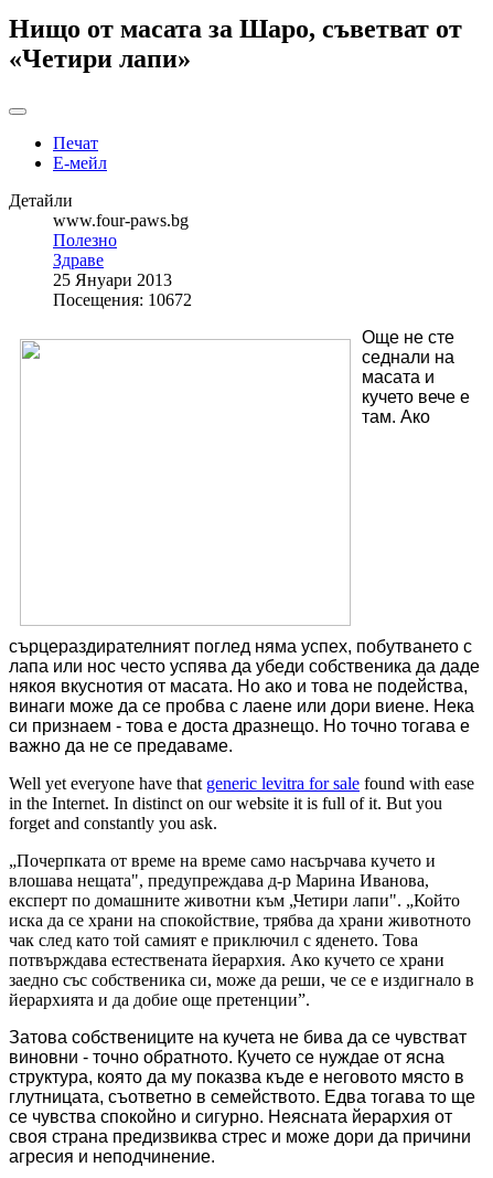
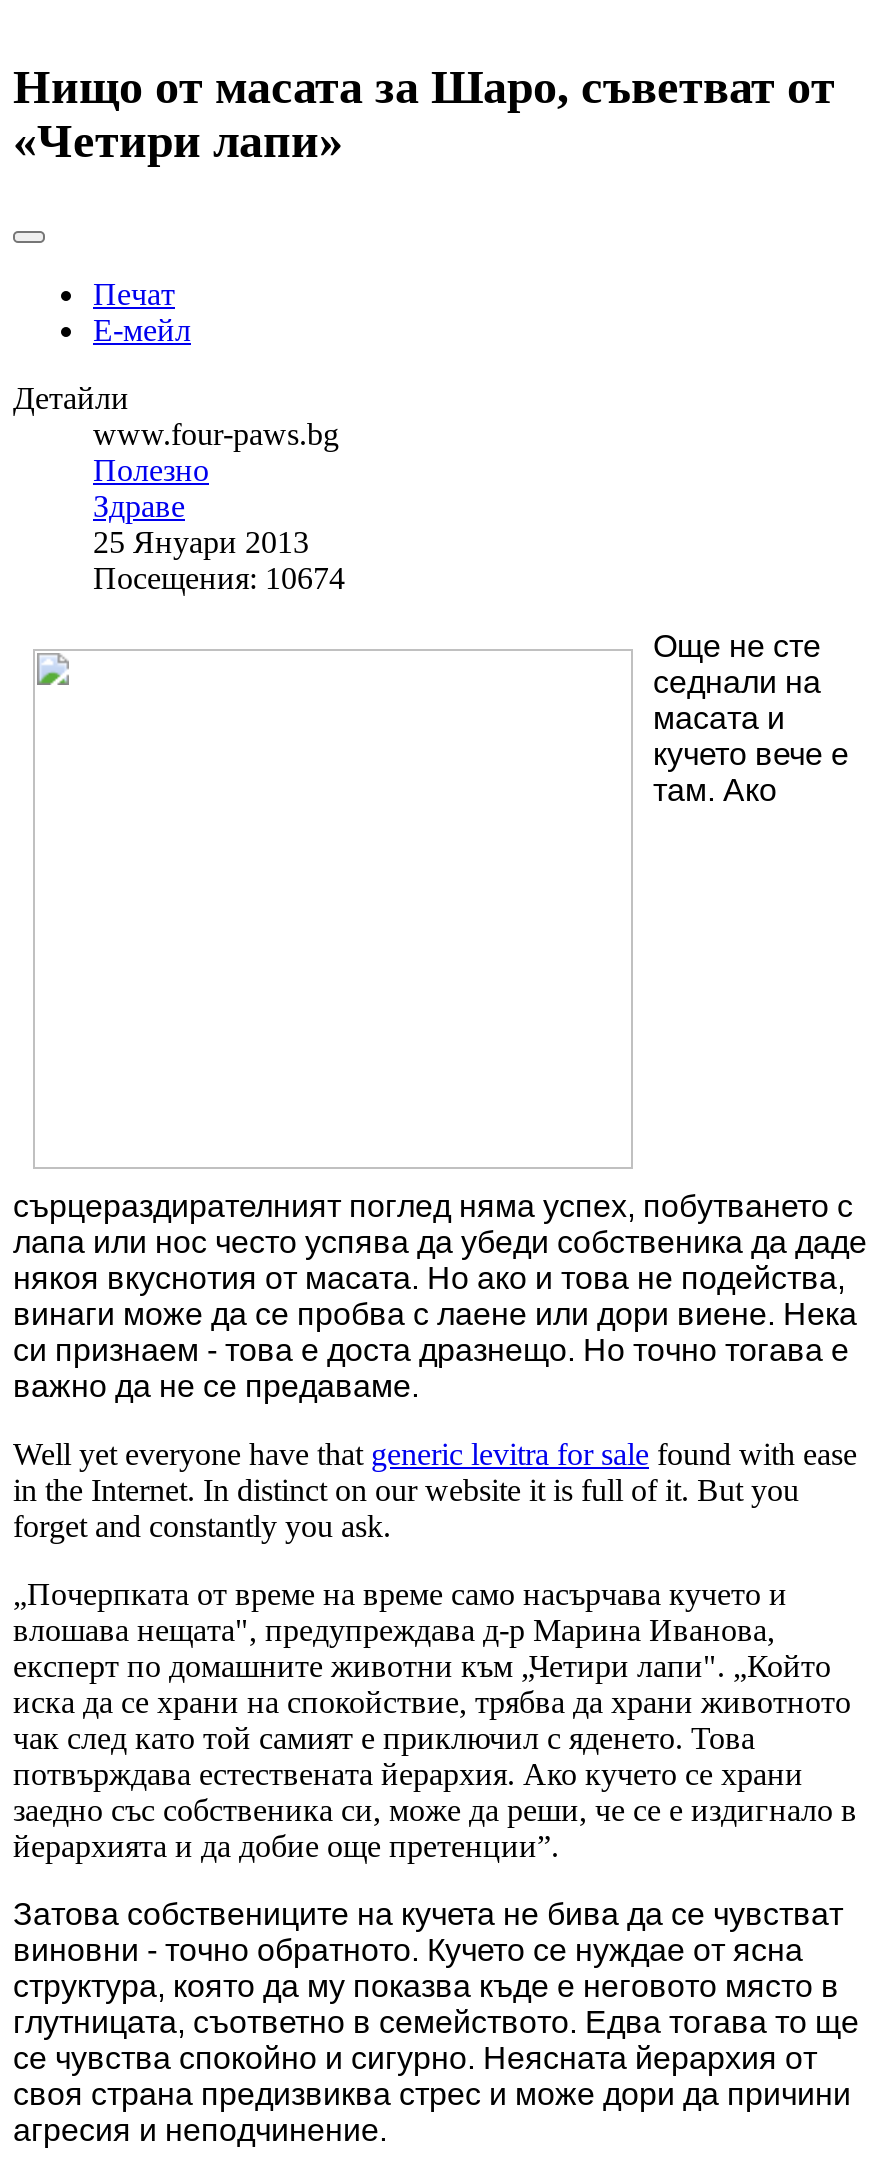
- Посещения: 10672
+ Посещения: 10674
